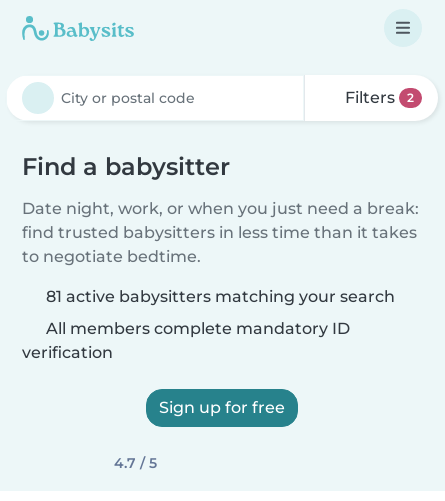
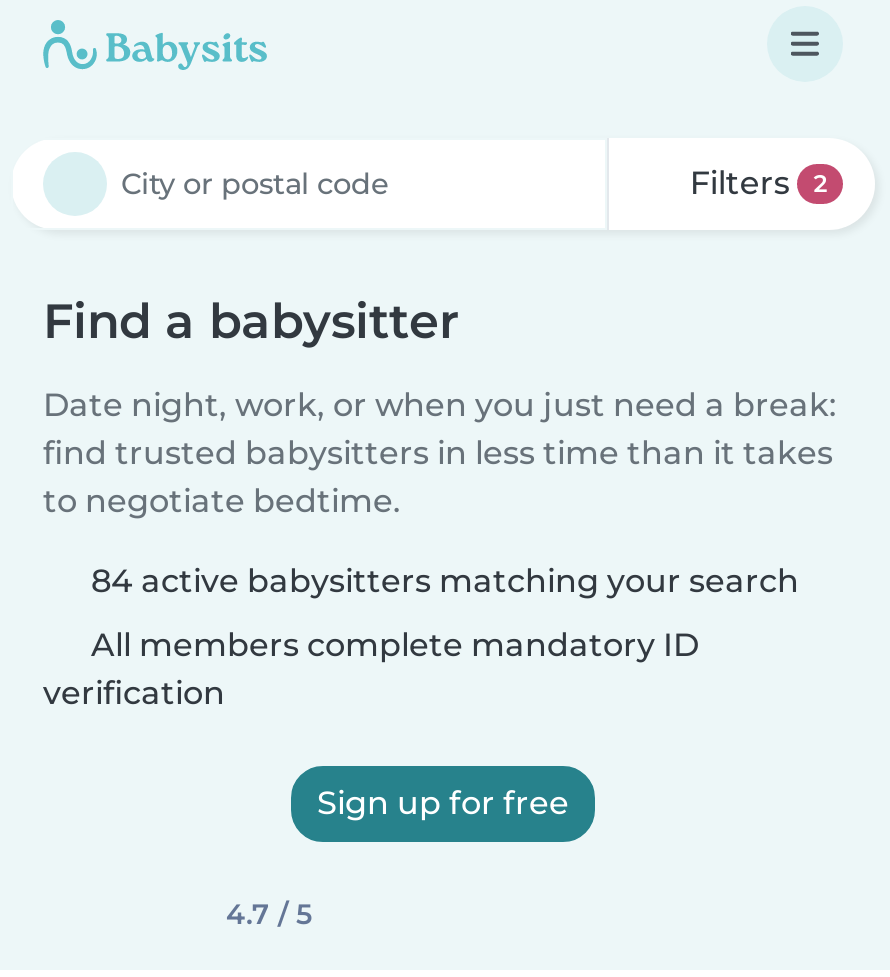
- 81 active babysitters matching your search
+ 84 active babysitters matching your search
